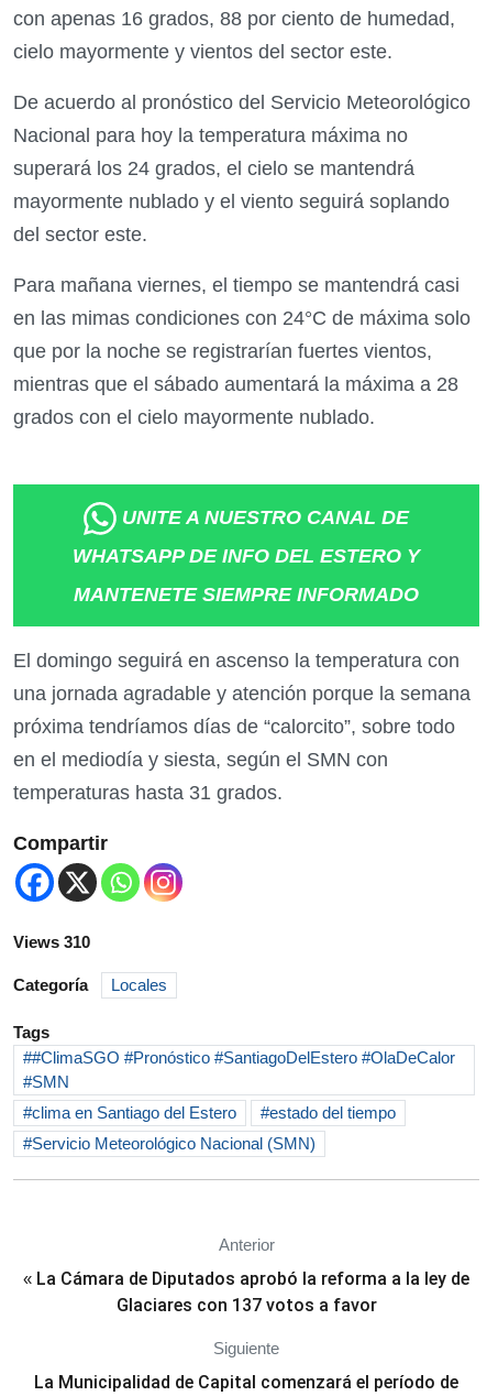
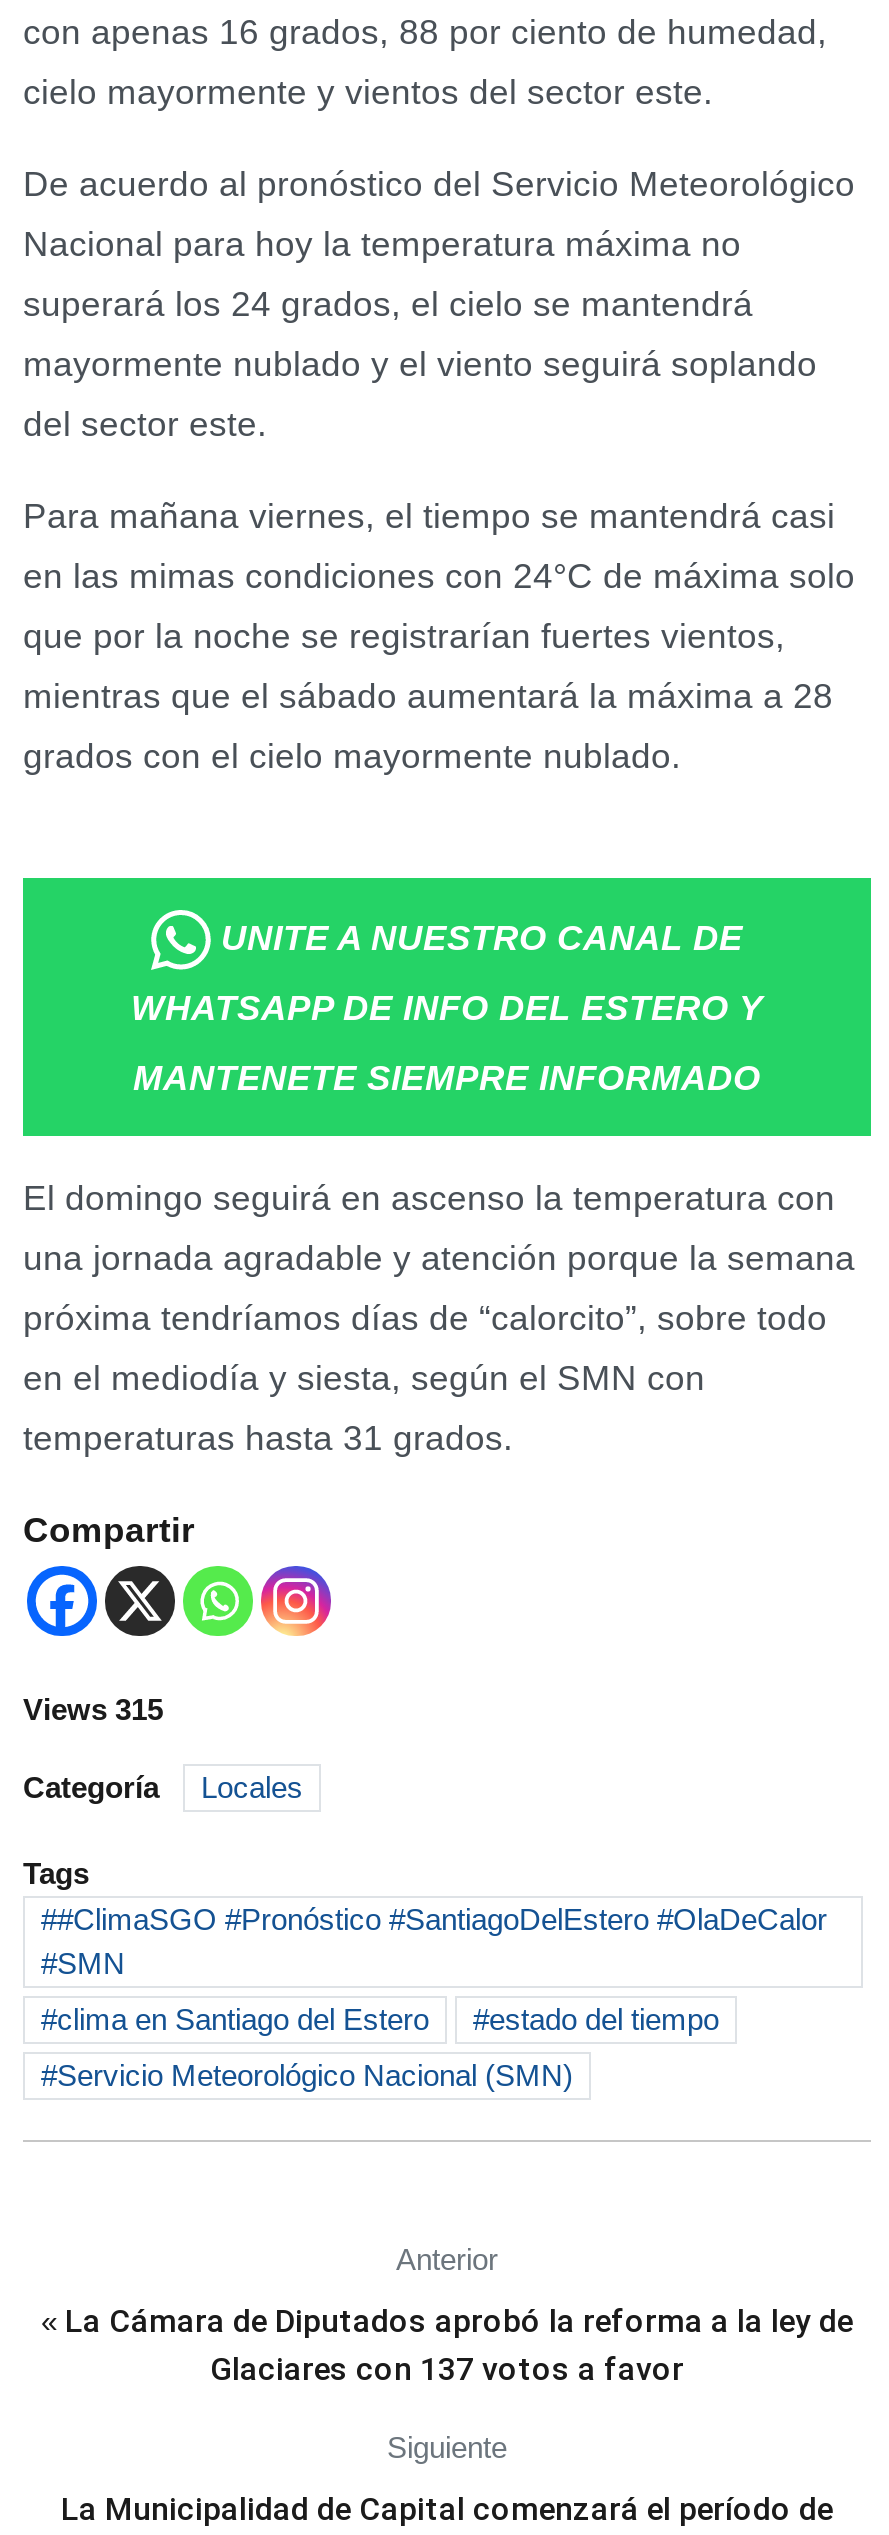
- Views 310
+ Views 315
